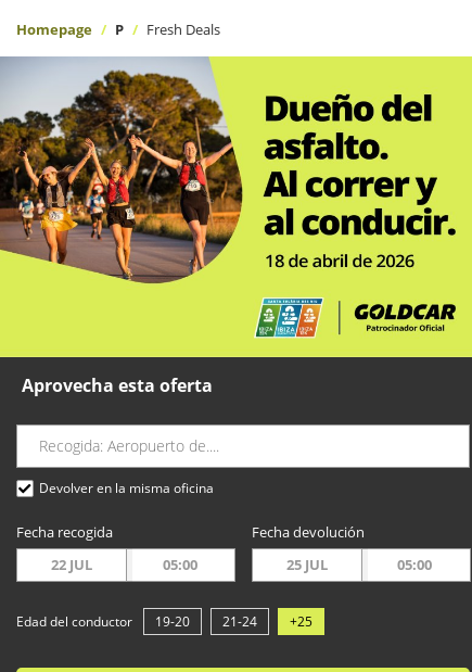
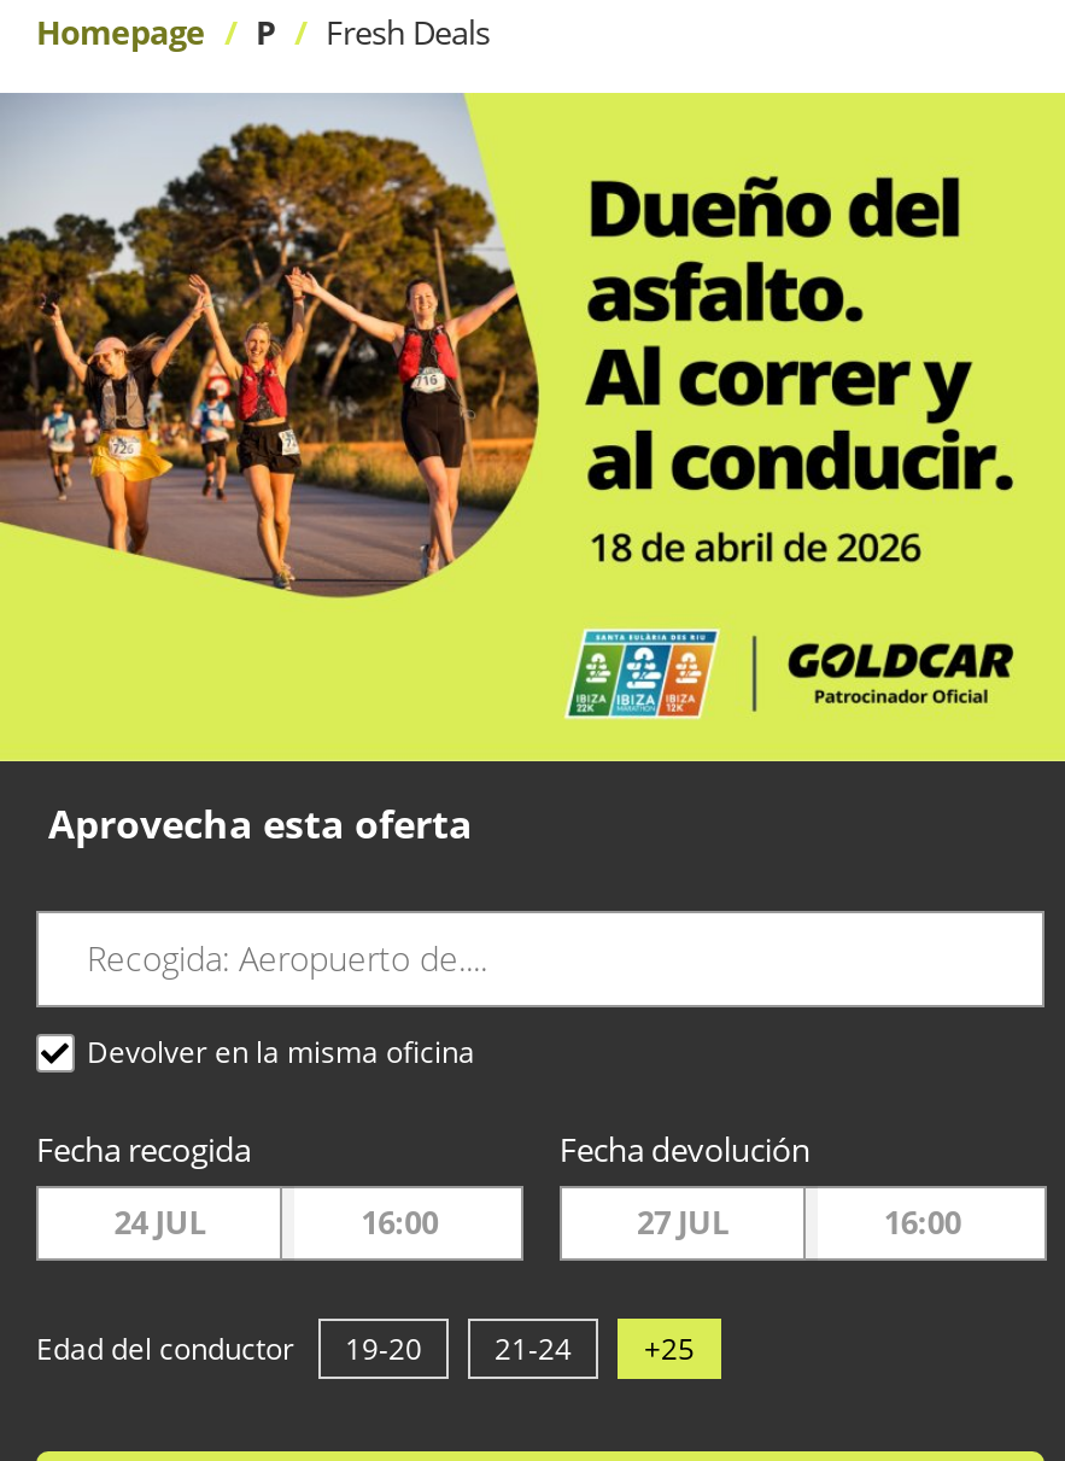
- 22 JUL
+ 24 JUL

- 05:00
+ 16:00

- 25 JUL
+ 27 JUL

- 05:00
+ 16:00
